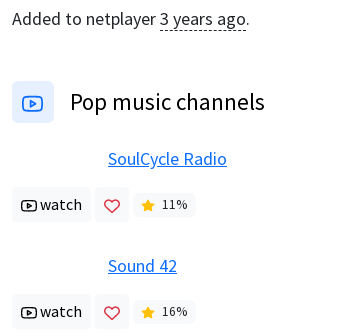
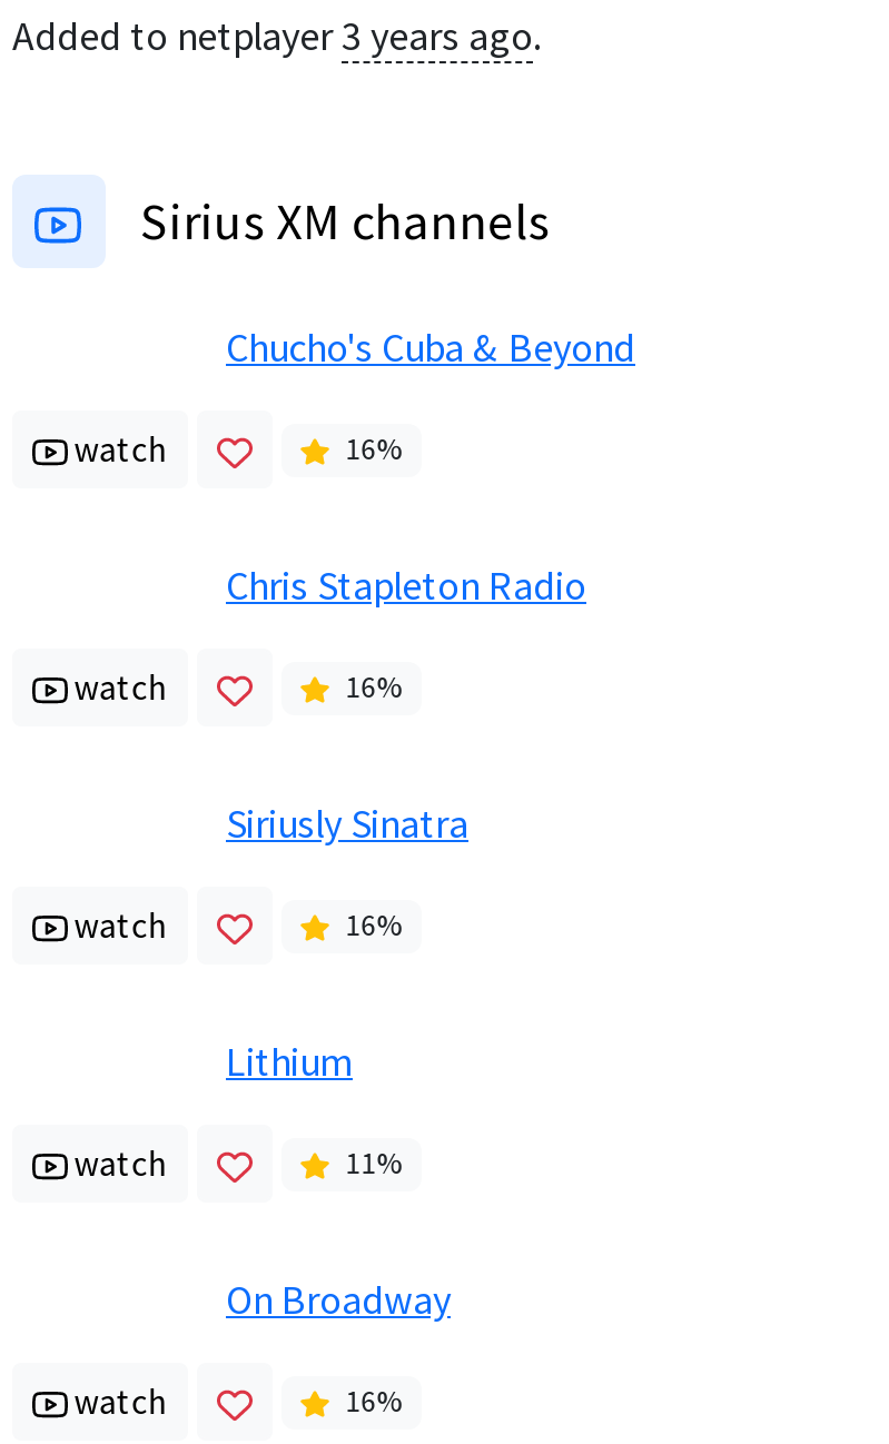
- Pop music channels
- SoulCycle Radio
+ Sirius XM channels
+ Chucho's Cuba & Beyond
+ watch
+ 16%
+ Chris Stapleton Radio
+ watch
+ 16%
+ Siriusly Sinatra
+ watch
+ 16%
+ Lithium

- Sound 42
+ On Broadway
